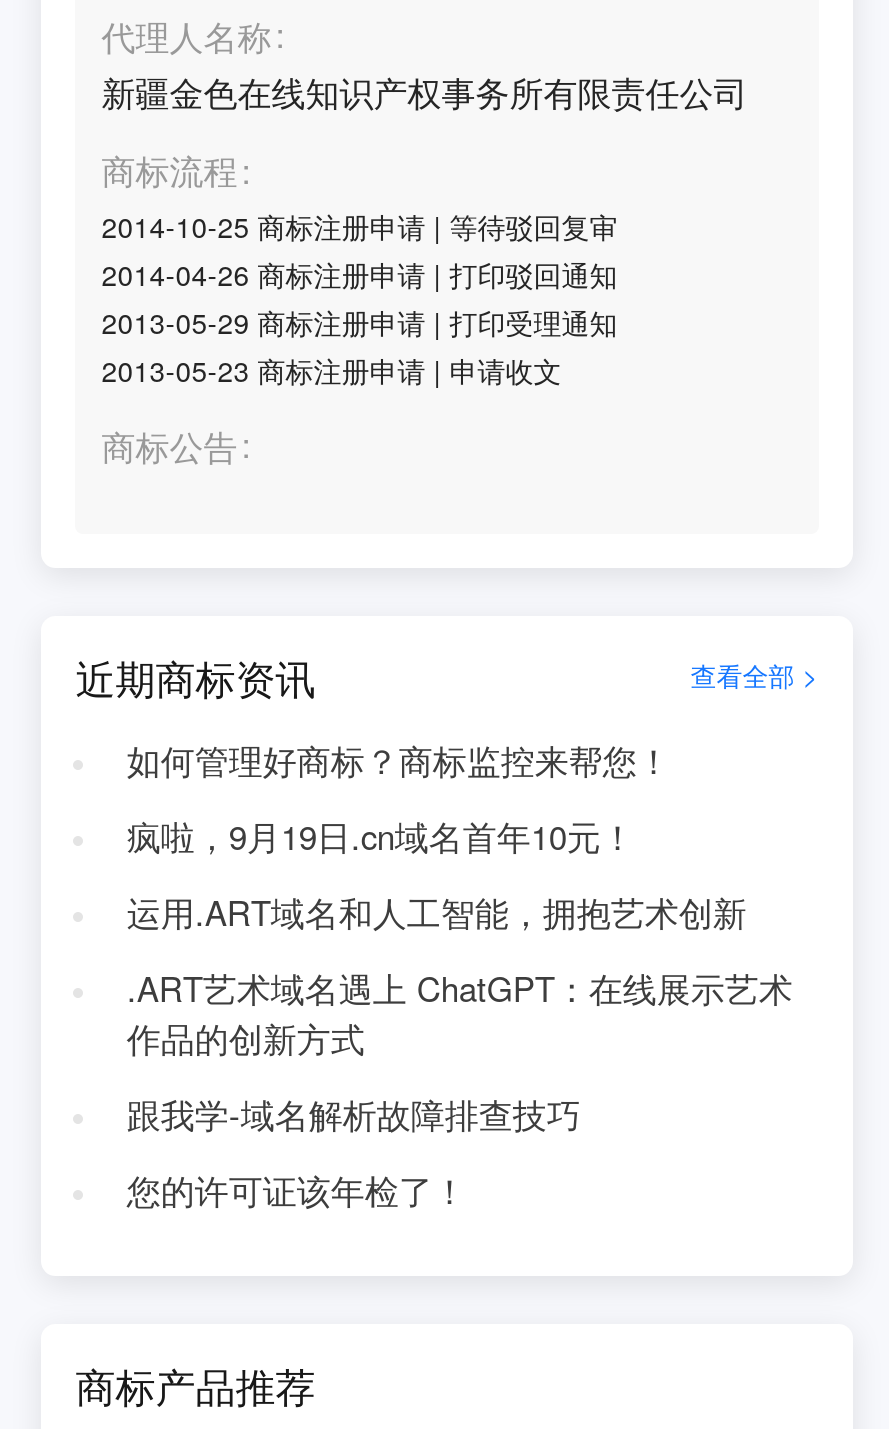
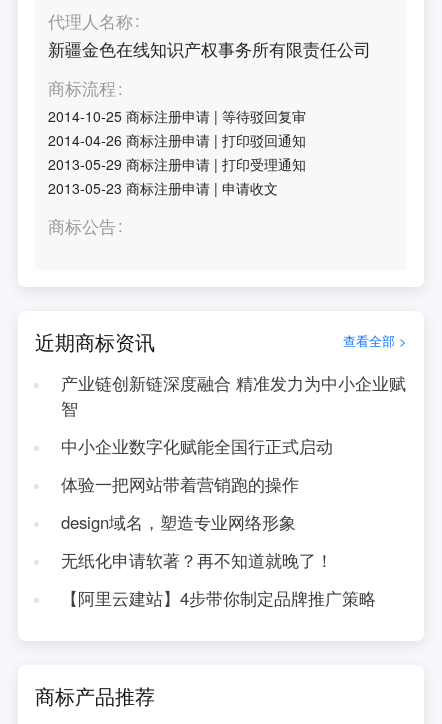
- 如何管理好商标？商标监控来帮您！
+ 产业链创新链深度融合 精准发力为中小企业赋
+ 智

- 疯啦，9月19日.cn域名首年10元！
+ 中小企业数字化赋能全国行正式启动

- 运用.ART域名和人工智能，拥抱艺术创新
+ 体验一把网站带着营销跑的操作

- .ART艺术域名遇上 ChatGPT：在线展示艺术
- 作品的创新方式
+ design域名，塑造专业网络形象

- 跟我学-域名解析故障排查技巧
+ 无纸化申请软著？再不知道就晚了！

- 您的许可证该年检了！
+ 【阿里云建站】4步带你制定品牌推广策略
